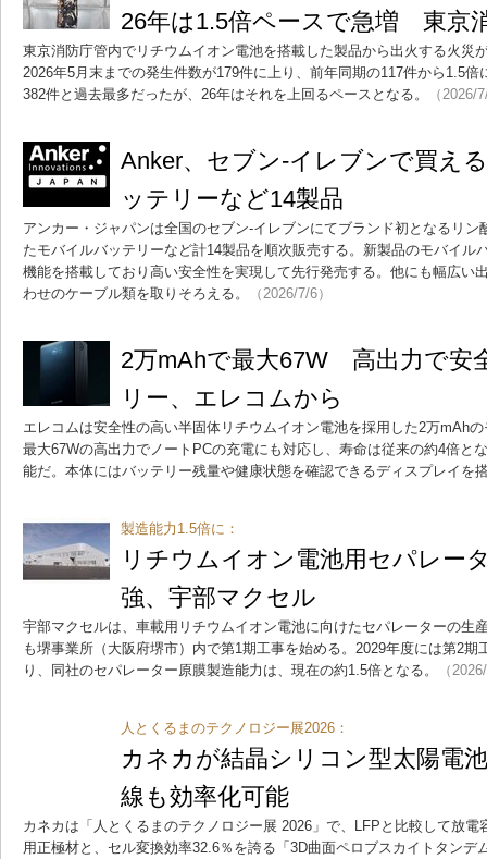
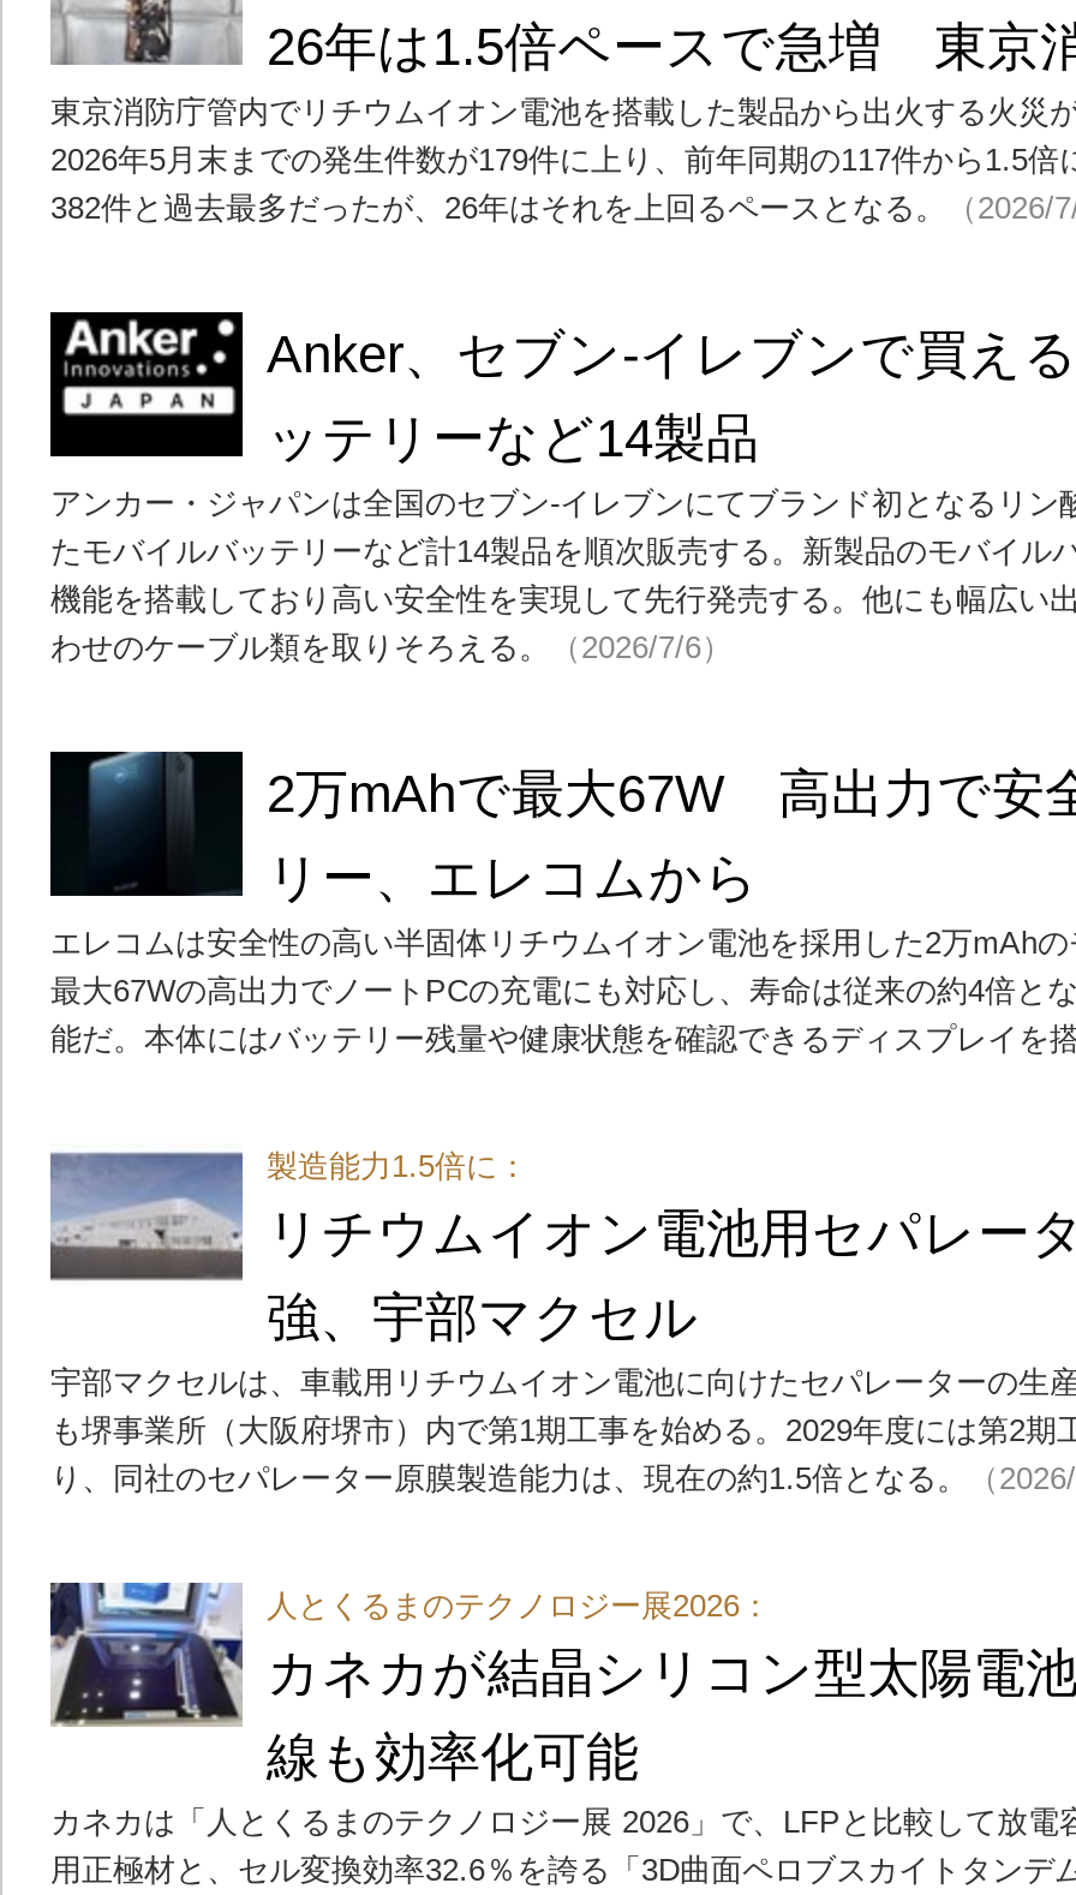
+ [image]
